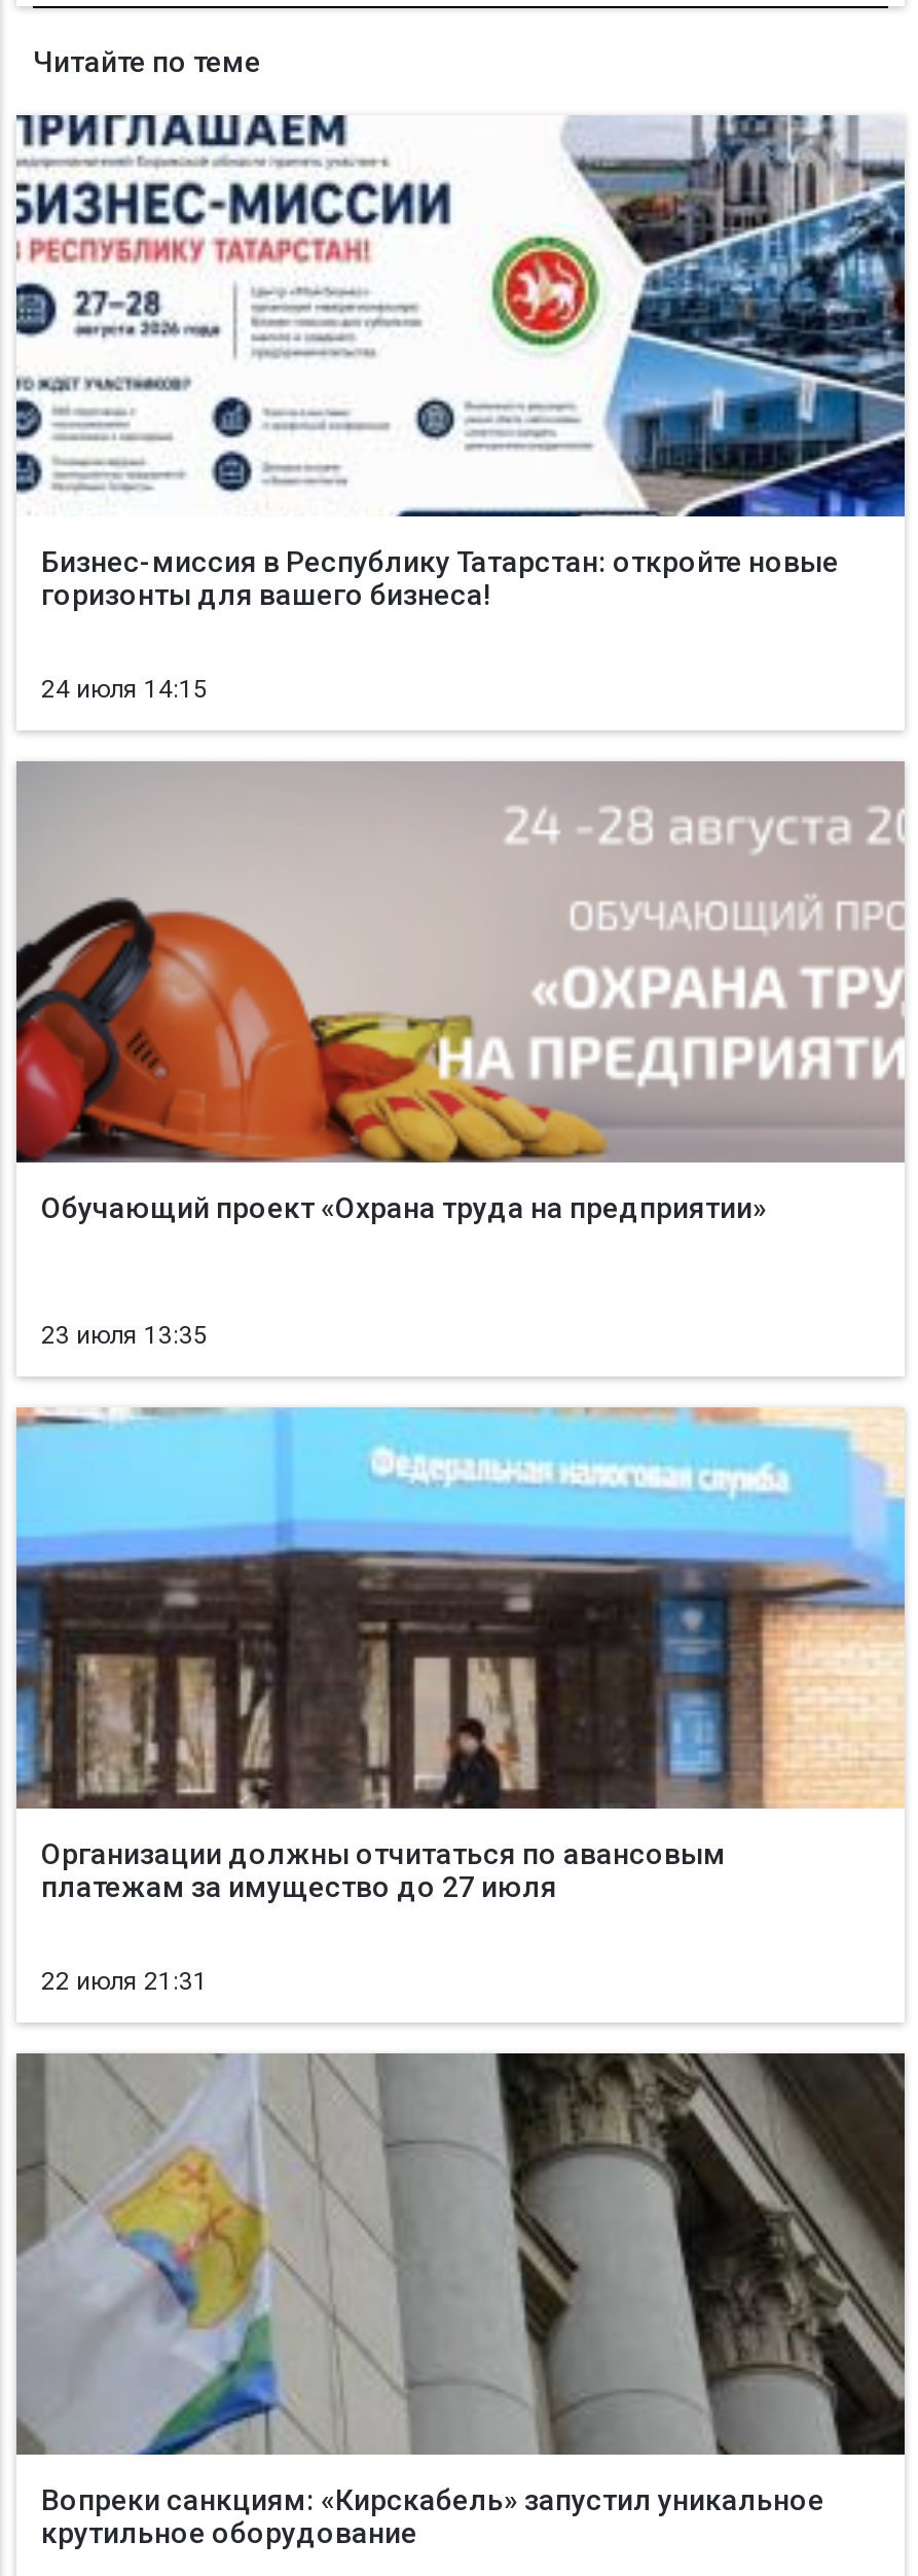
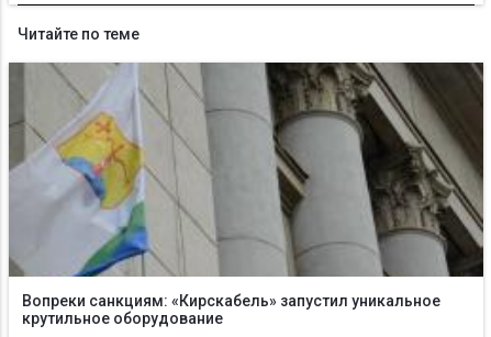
- [image]
- Бизнес-миссия в Республику Татарстан: откройте новые
- горизонты для вашего бизнеса!
- 24 июля 14:15

- [image]
- Обучающий проект «Охрана труда на предприятии»

- 23 июля 13:35

- [image]
- Организации должны отчитаться по авансовым
- платежам за имущество до 27 июля
- 22 июля 21:31
